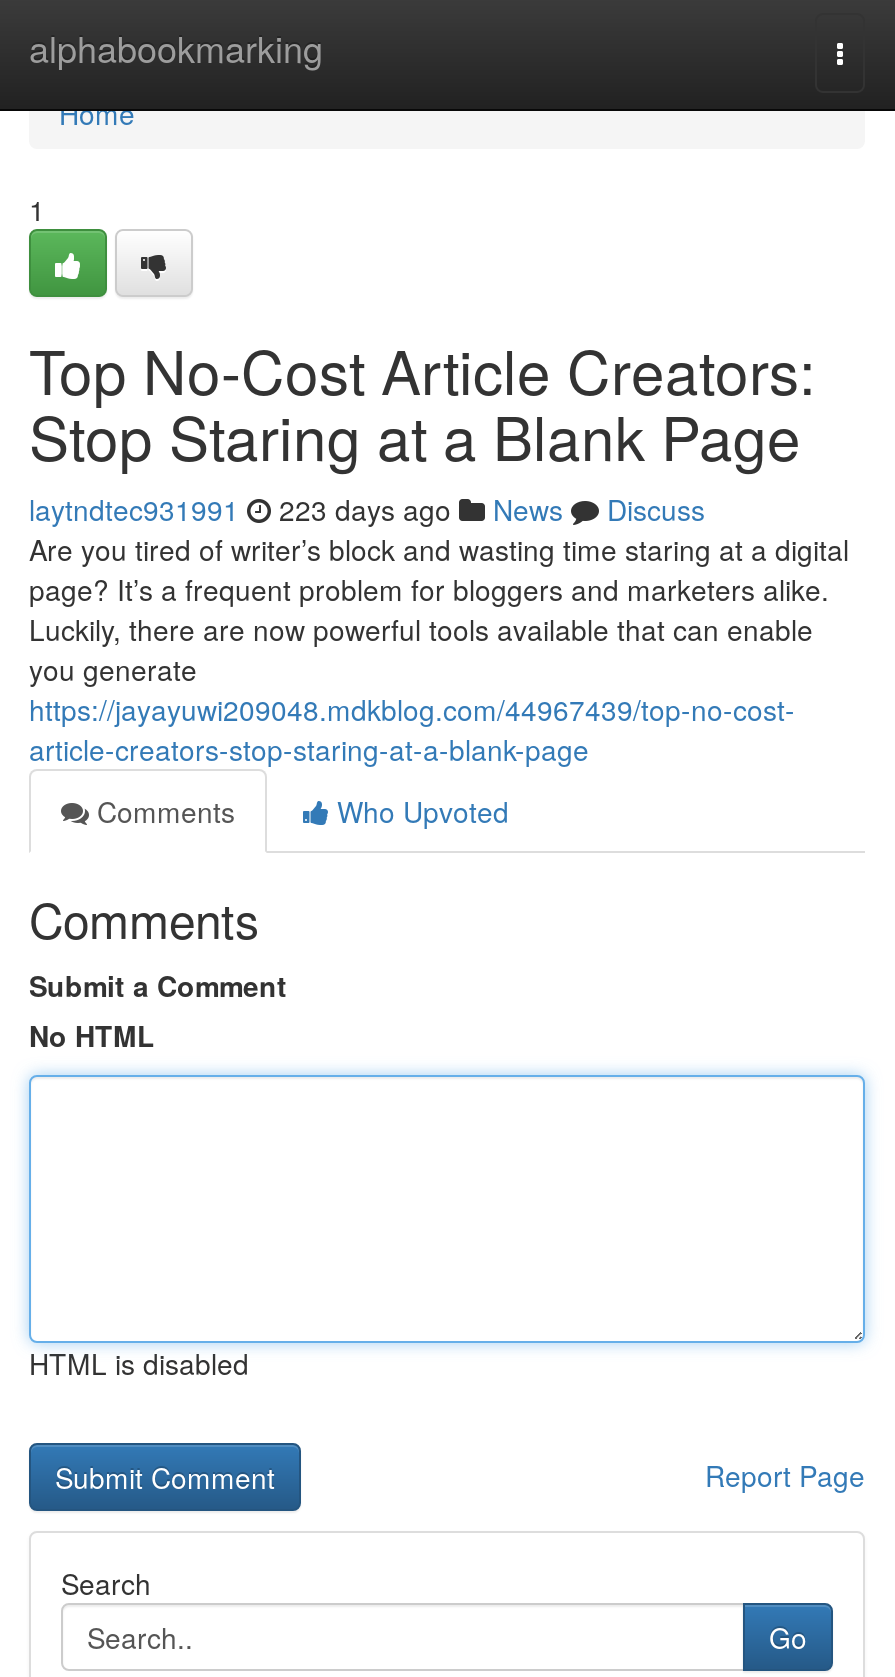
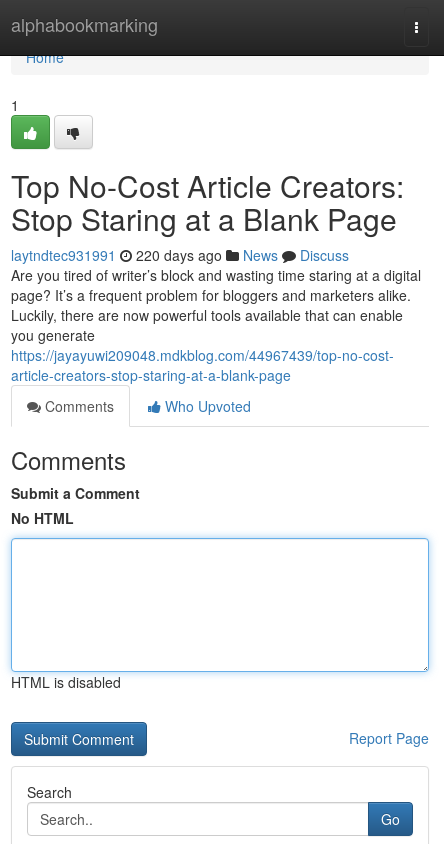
- laytndtec931991 223 days ago News Discuss
+ laytndtec931991 220 days ago News Discuss
